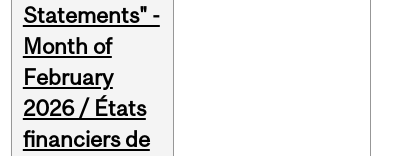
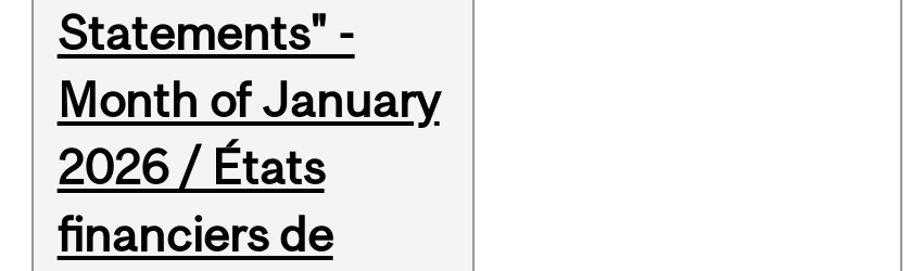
- Month of
- February
+ Month of January
